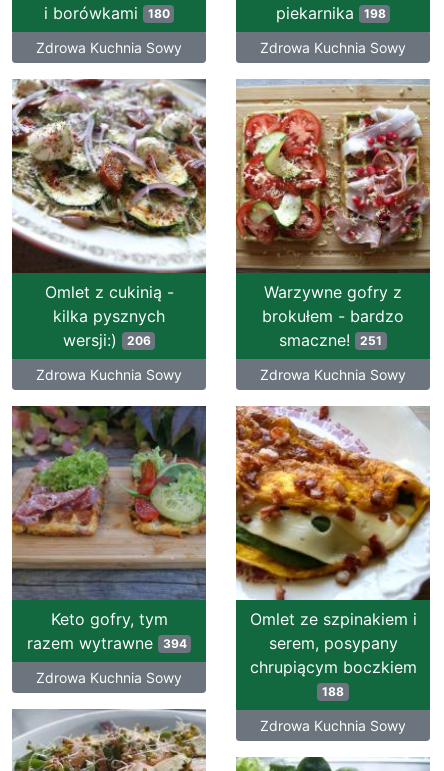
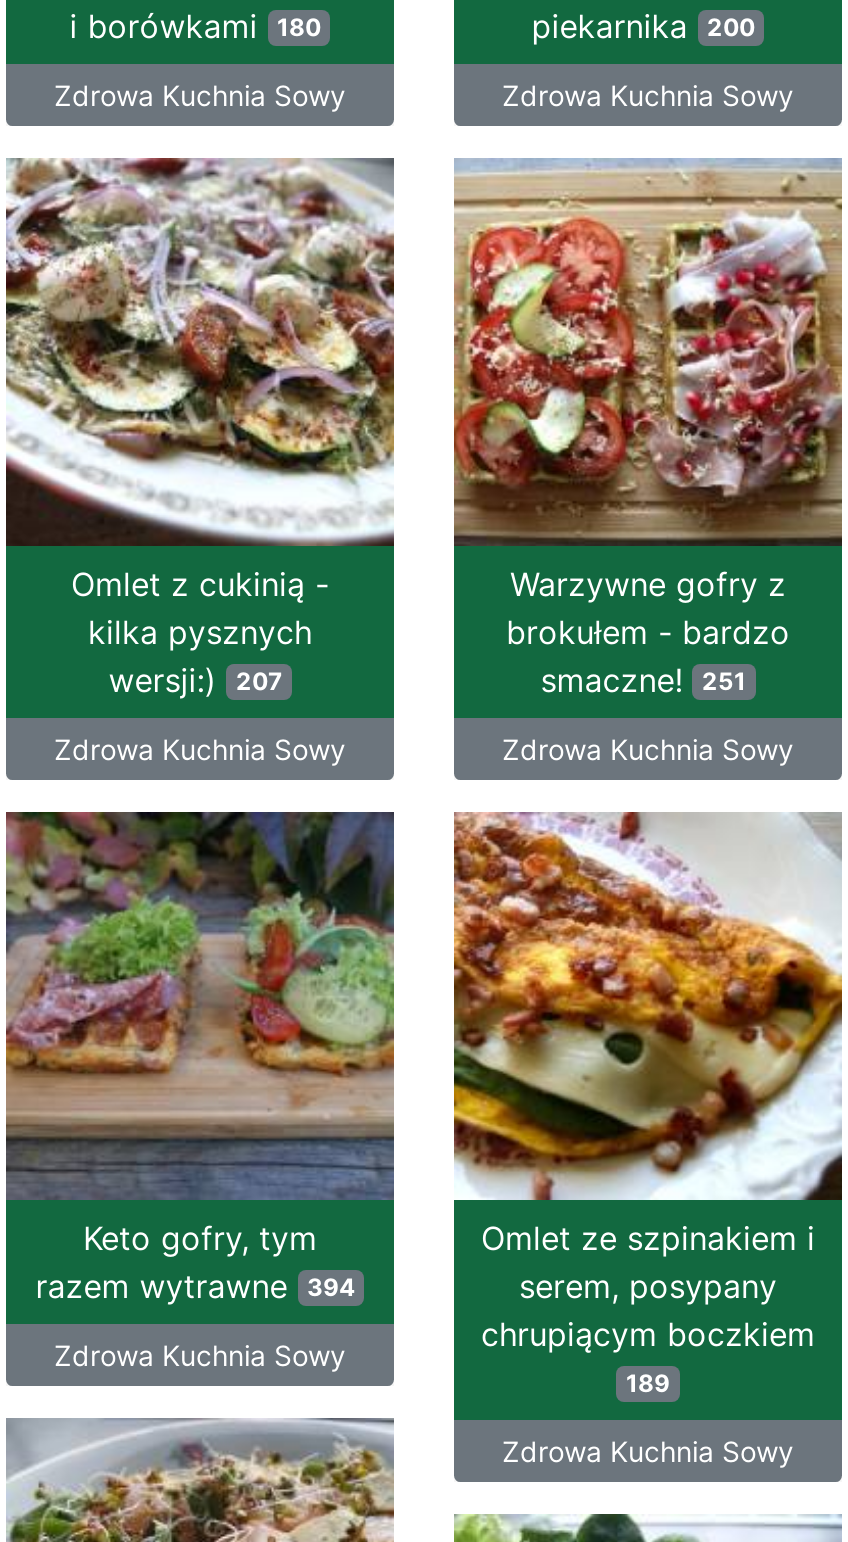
- piekarnika 198
+ piekarnika 200

- wersji:) 206
+ wersji:) 207

- 188
+ 189
